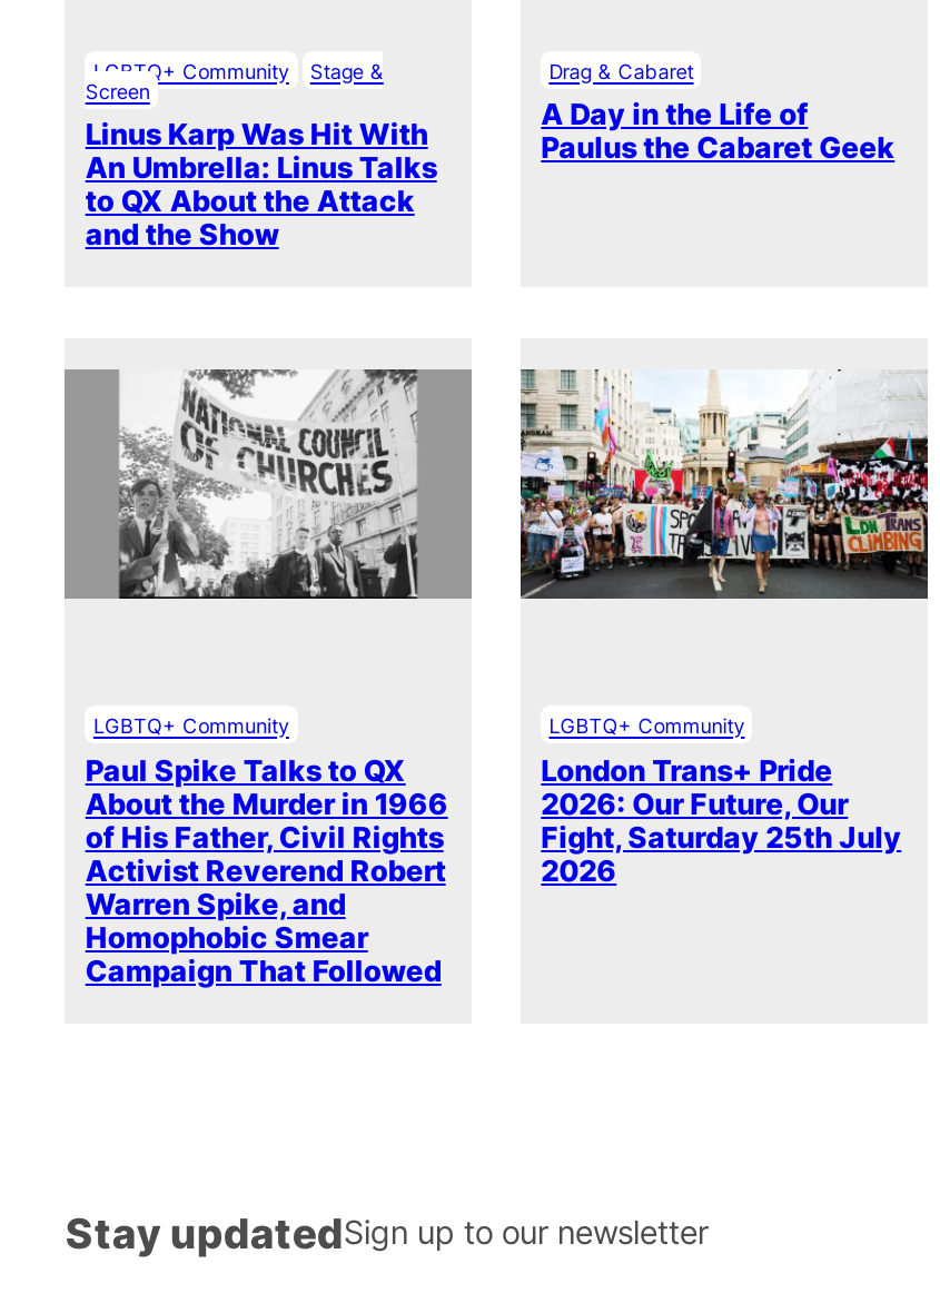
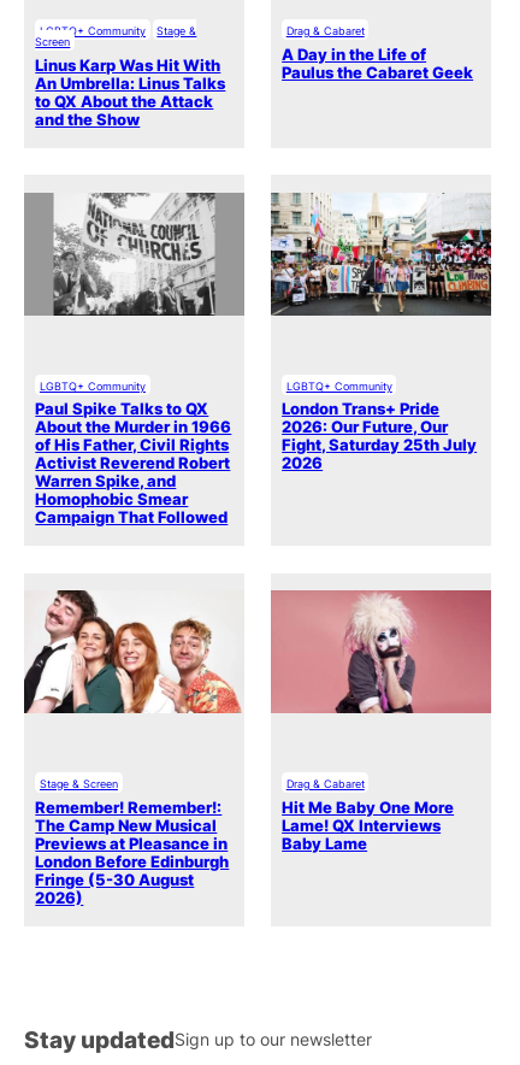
+ [image]

+ Stage & Screen
+ Remember! Remember!:
+ The Camp New Musical
+ Previews at Pleasance in
+ London Before Edinburgh
+ Fringe (5-30 August
+ 2026)

+ [image]

+ Drag & Cabaret
+ Hit Me Baby One More
+ Lame! QX Interviews
+ Baby Lame
